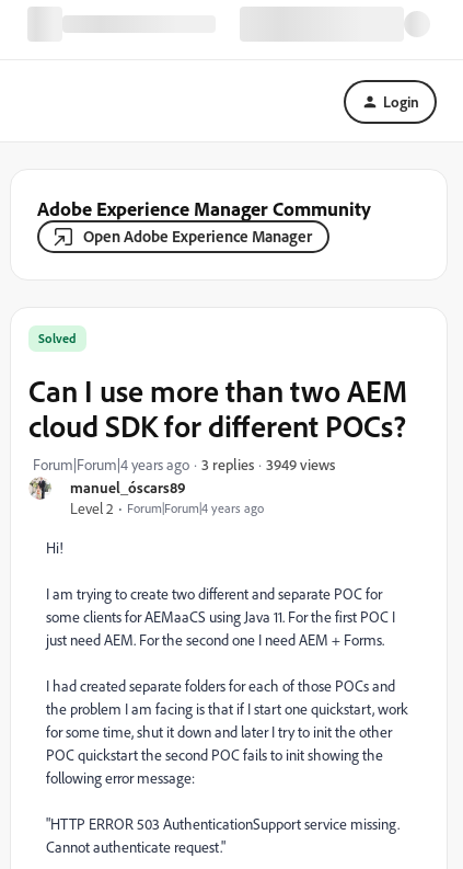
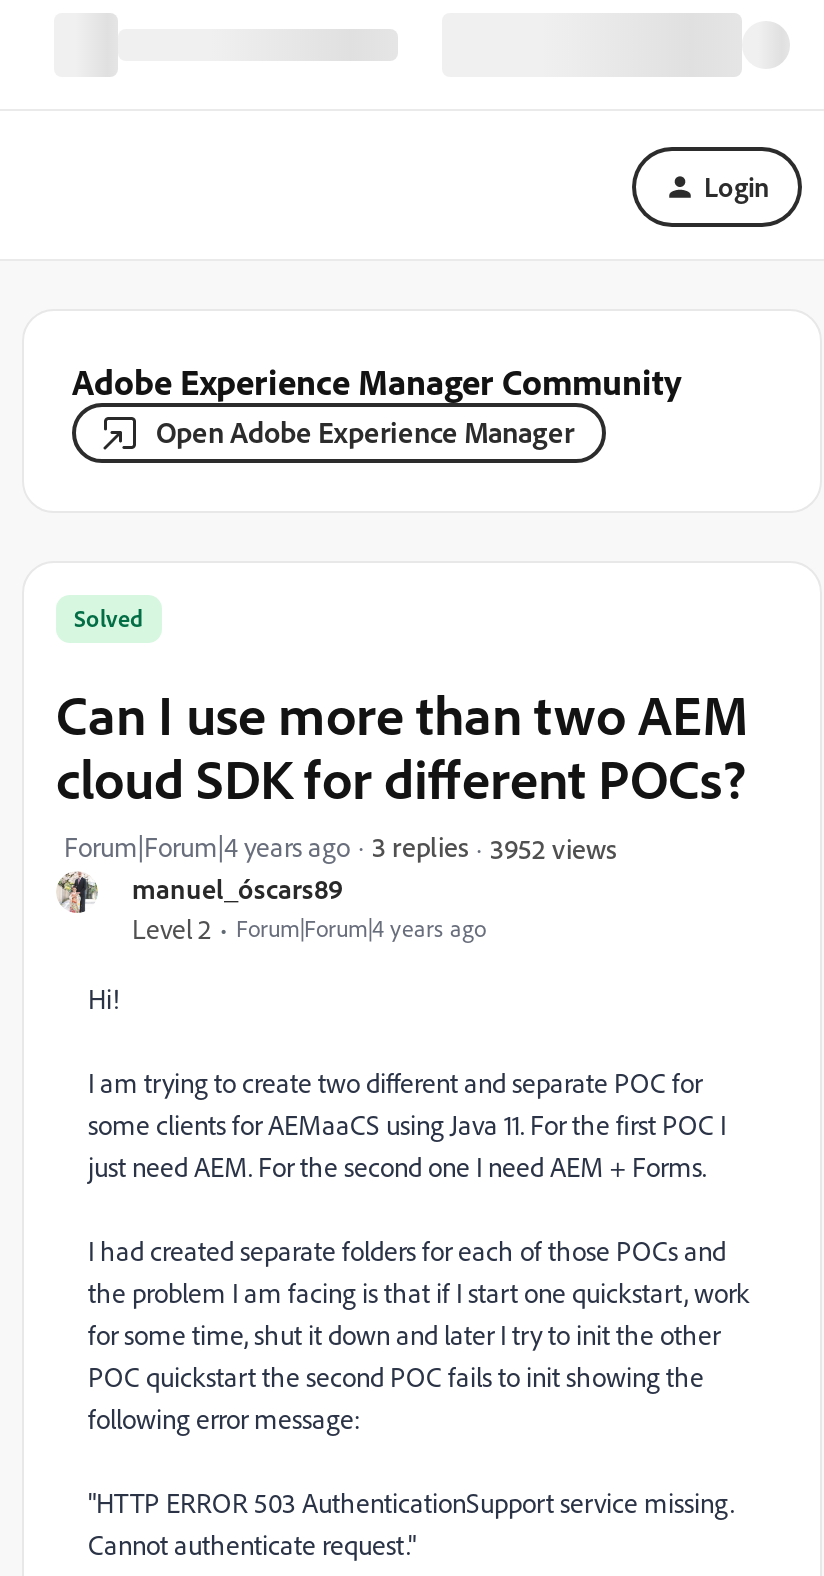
- 3949 views
+ 3952 views
